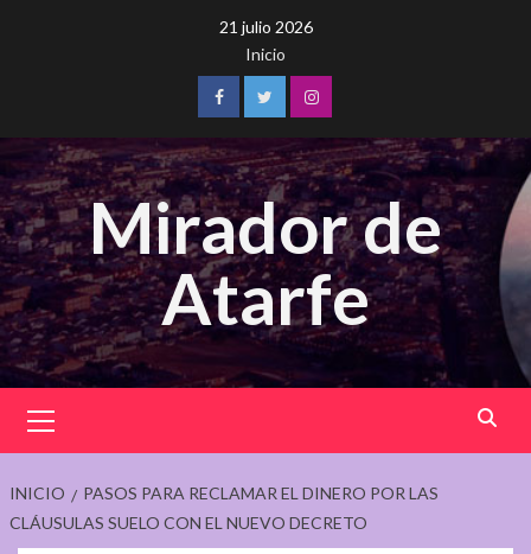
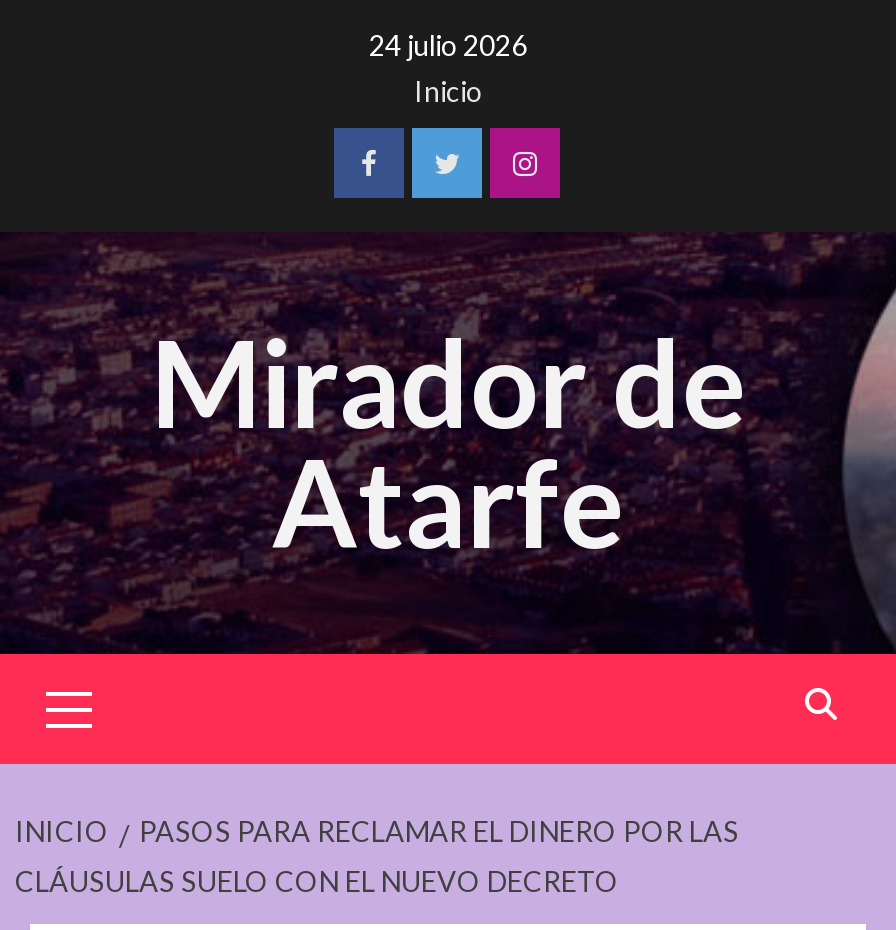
- 21 julio 2026
+ 24 julio 2026
